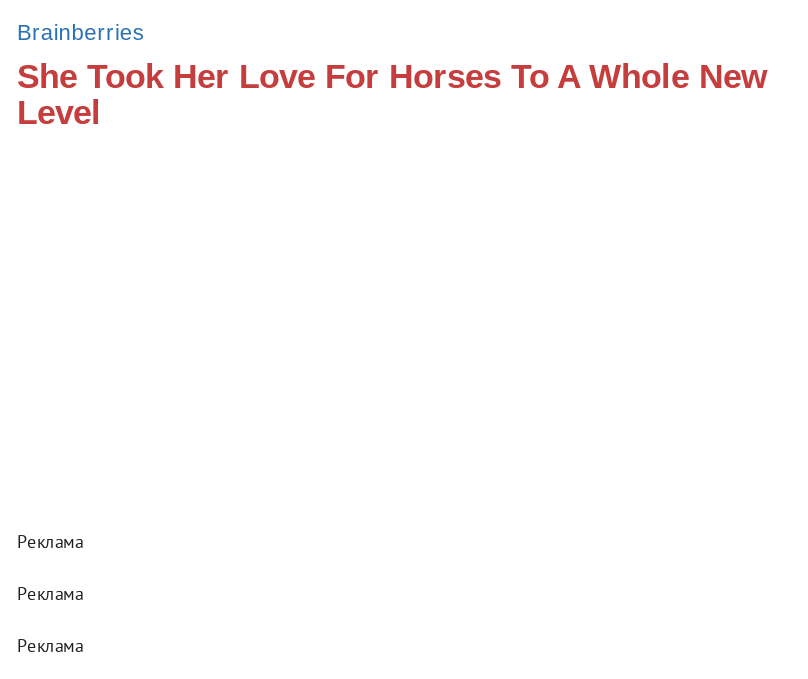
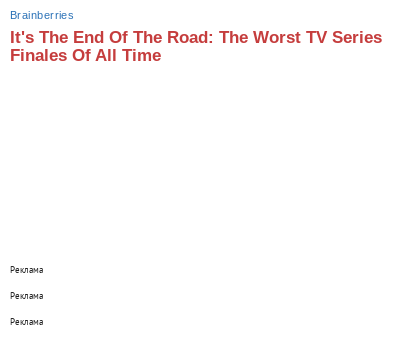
- She Took Her Love For Horses To A Whole New
- Level
+ It's The End Of The Road: The Worst TV Series
+ Finales Of All Time
